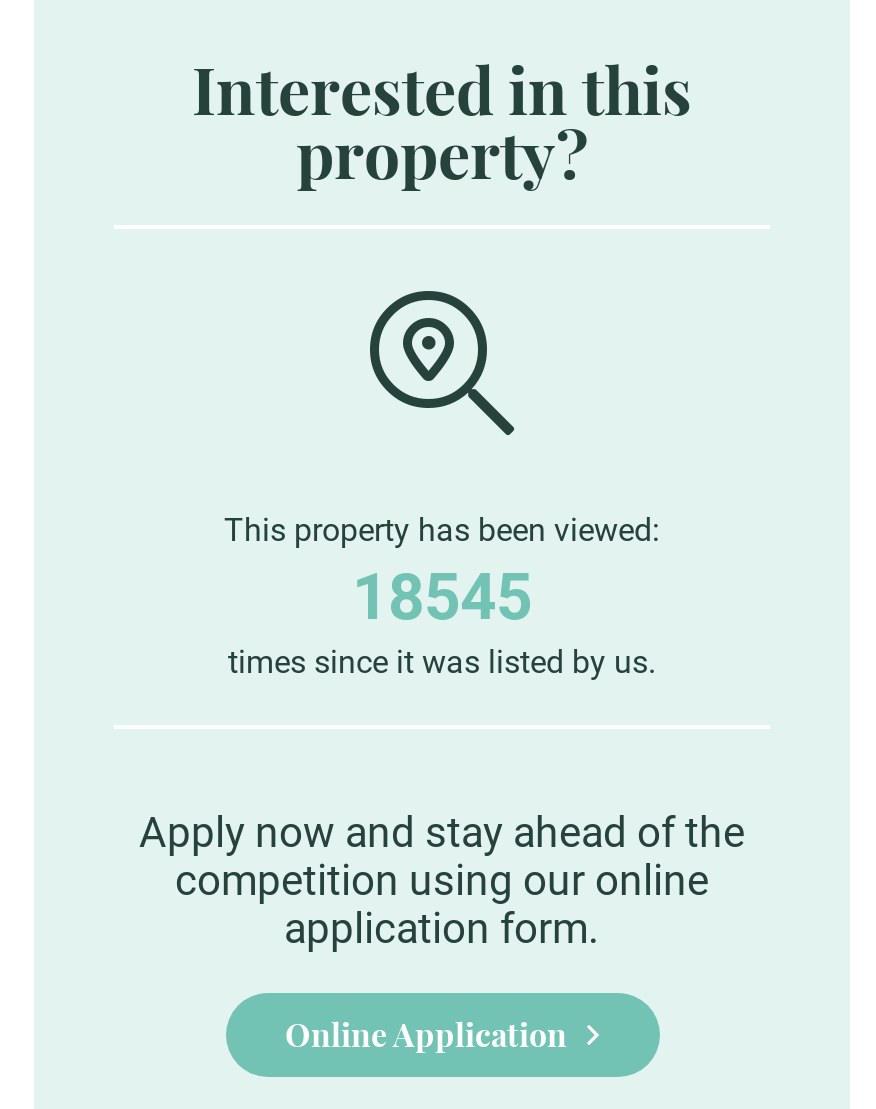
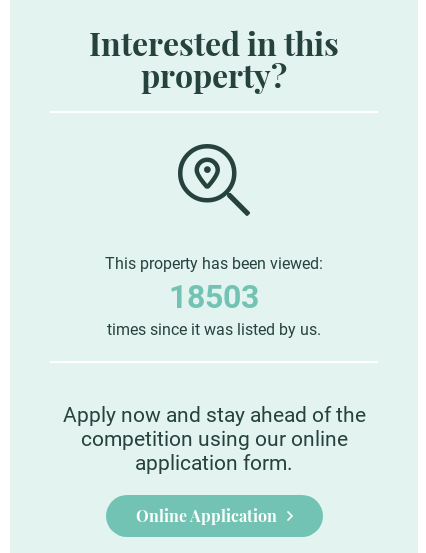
- 18545
+ 18503
